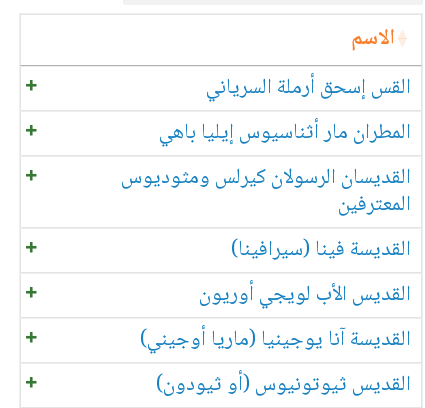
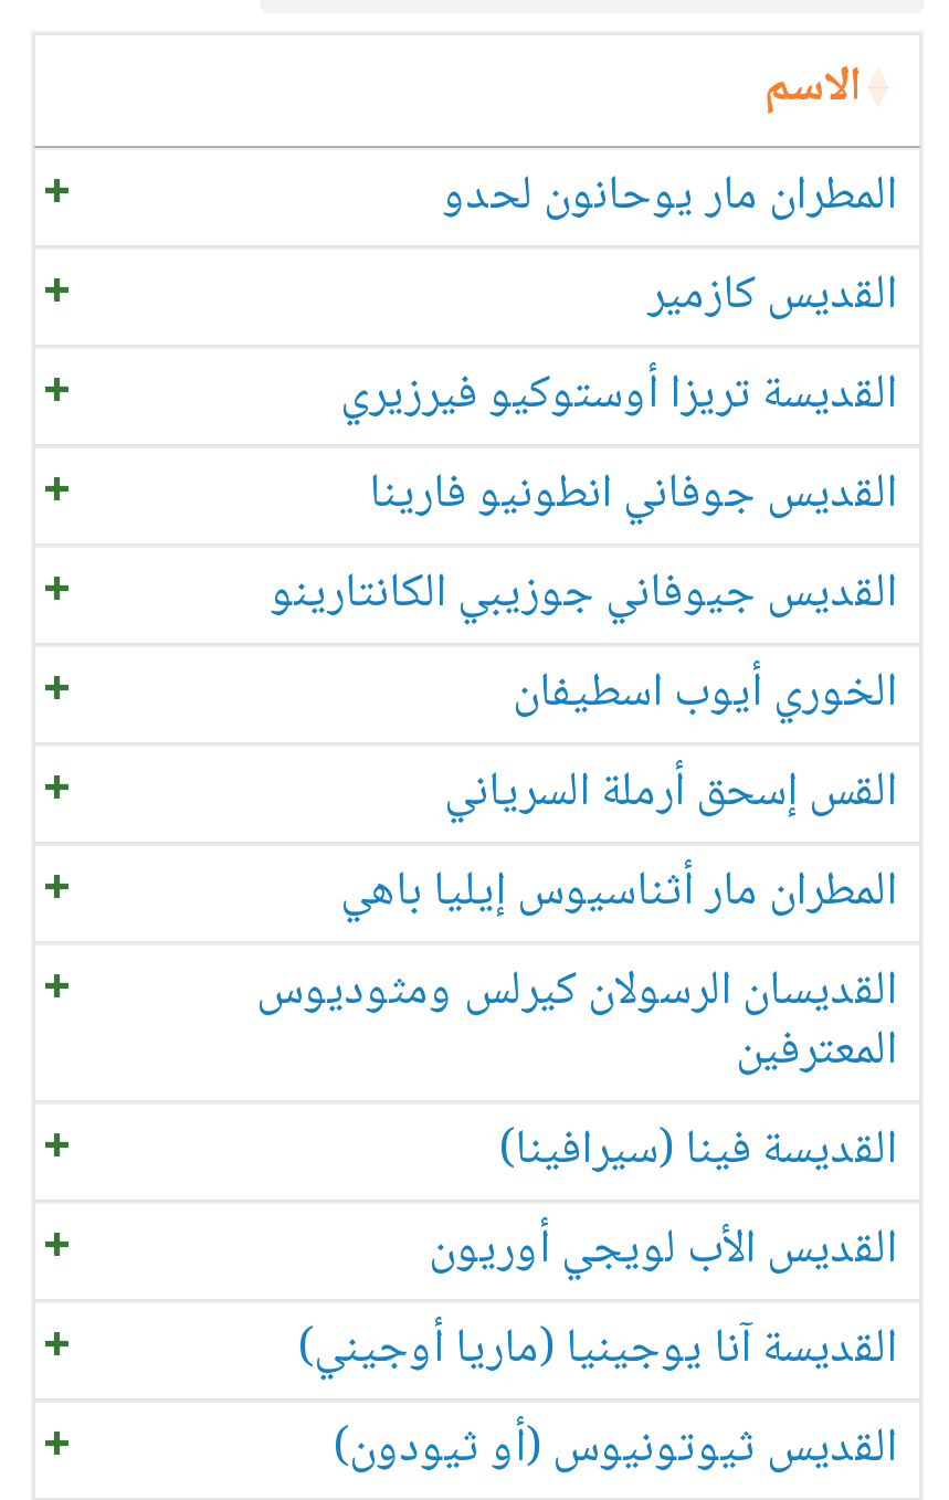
+ المطران مار يوحانون لحدو
+ القديس كازمير
+ القديسة تريزا أوستوكيو فيرزيري
+ القديس جوفاني انطونيو فارينا
+ القديس جيوفاني جوزيبي الكانتارينو
+ الخوري أيوب اسطيفان
